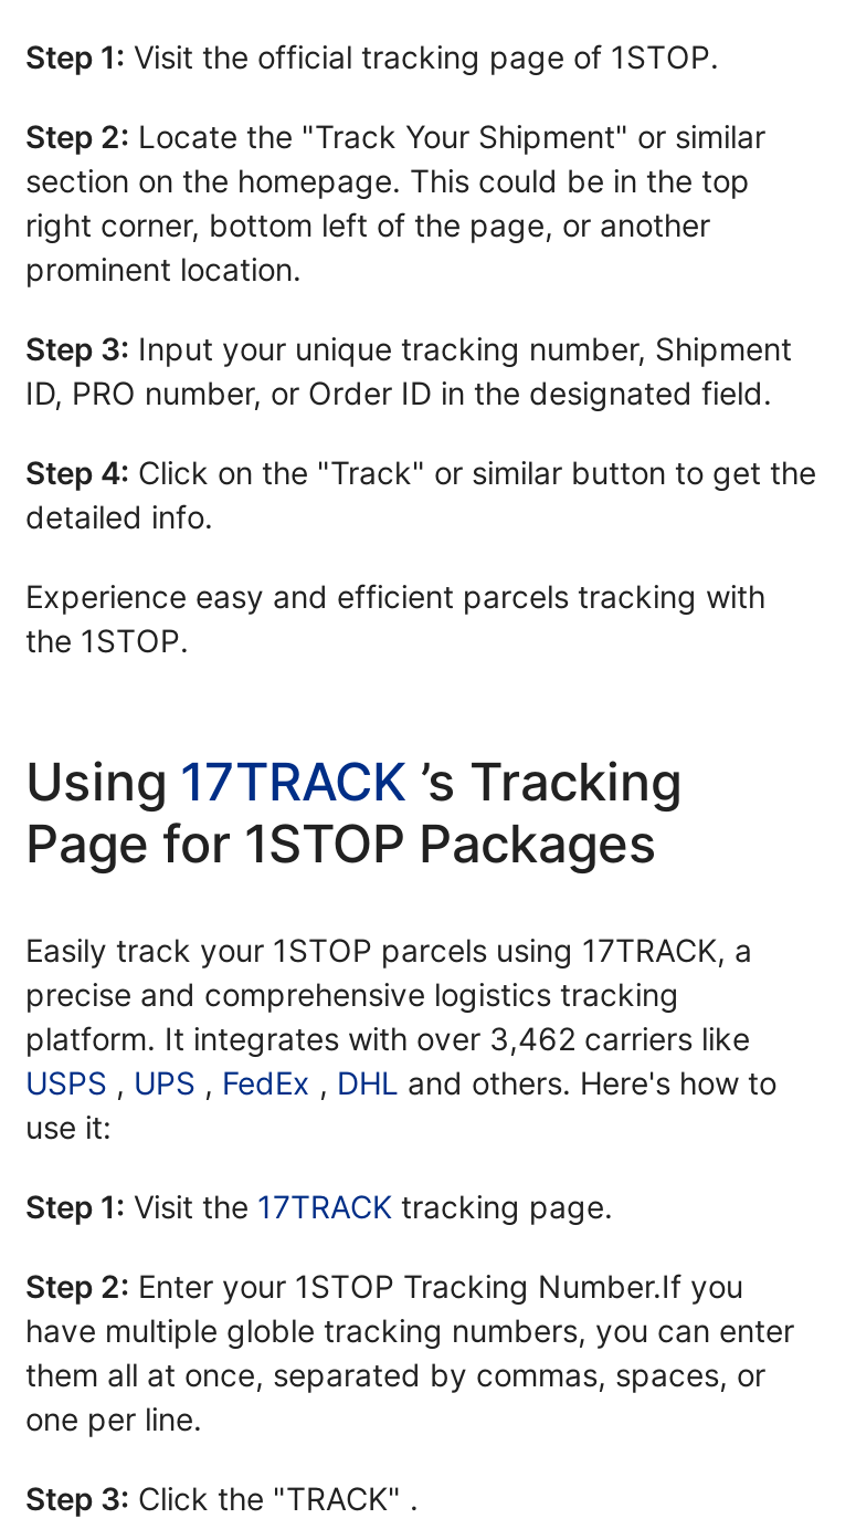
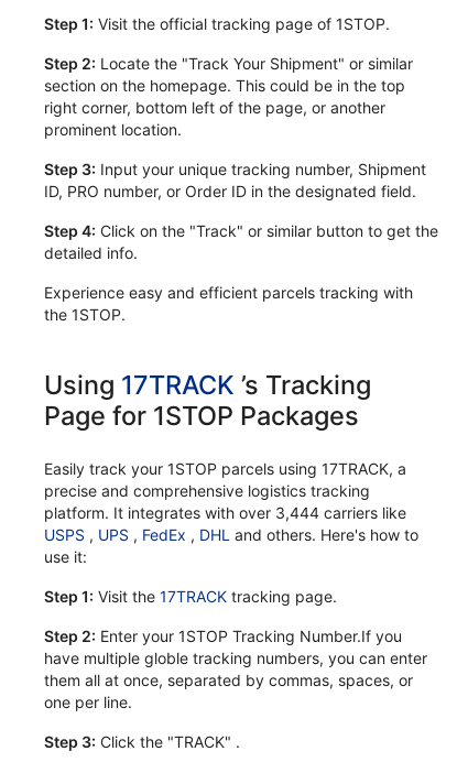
- platform. It integrates with over 3,462 carriers like
+ platform. It integrates with over 3,444 carriers like
